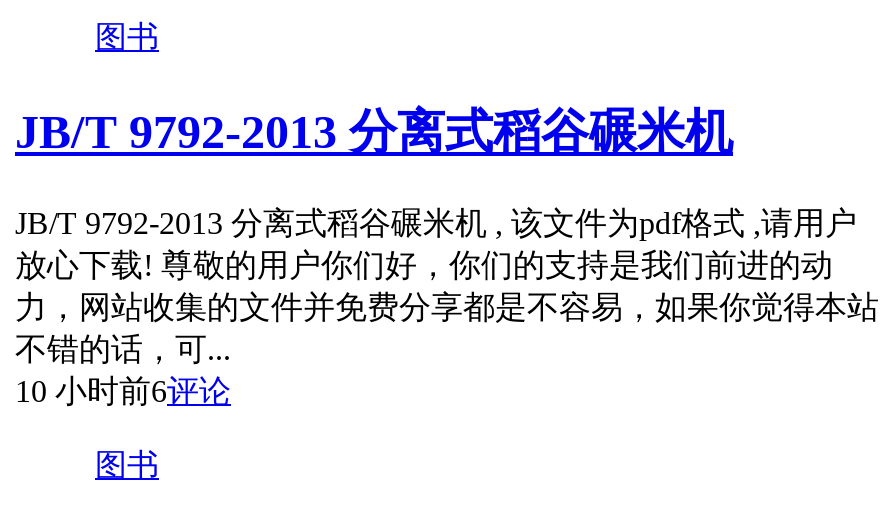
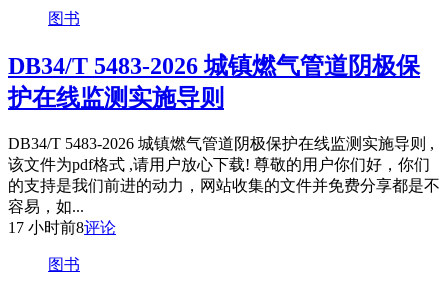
- JB/T 9792-2013 分离式稻谷碾米机
+ DB34/T 5483-2026 城镇燃气管道阴极保
+ 护在线监测实施导则

- JB/T 9792-2013 分离式稻谷碾米机 , 该文件为pdf格式 ,请用户
- 放心下载! 尊敬的用户你们好，你们的支持是我们前进的动
- 力，网站收集的文件并免费分享都是不容易，如果你觉得本站
- 不错的话，可...
- 10 小时前6评论
+ DB34/T 5483-2026 城镇燃气管道阴极保护在线监测实施导则 ,
+ 该文件为pdf格式 ,请用户放心下载! 尊敬的用户你们好，你们
+ 的支持是我们前进的动力，网站收集的文件并免费分享都是不
+ 容易，如...
+ 17 小时前8评论
